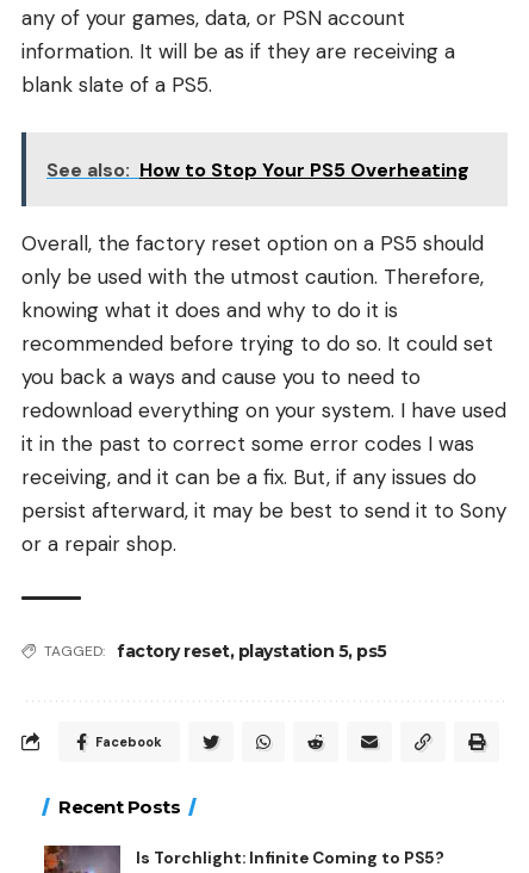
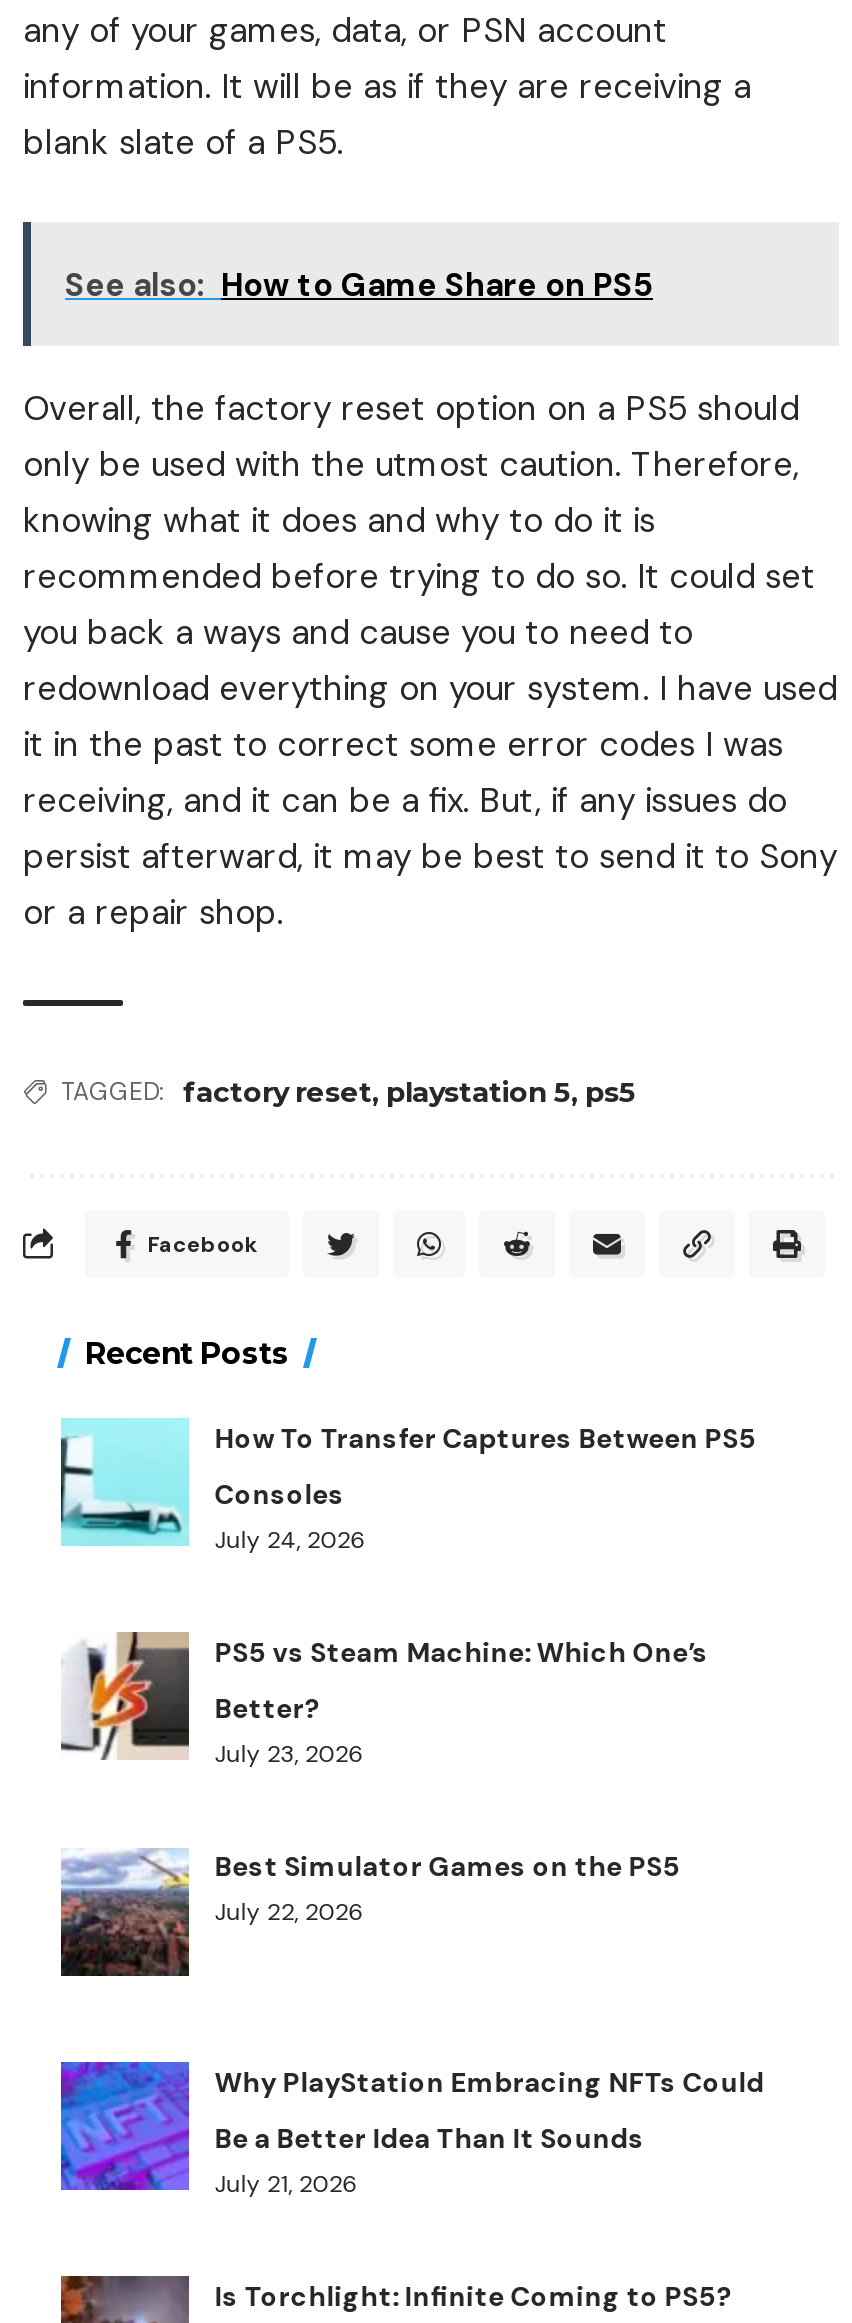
- See also: How to Stop Your PS5 Overheating
+ See also: How to Game Share on PS5

+ [image]
+ How To Transfer Captures Between PS5
+ Consoles
+ July 24, 2026
+ PS5 vs Steam Machine: Which One’s
+ Better?
+ July 23, 2026
+ Best Simulator Games on the PS5
+ July 22, 2026

+ [image]
+ Why PlayStation Embracing NFTs Could
+ Be a Better Idea Than It Sounds
+ July 21, 2026

+ [image]

+ [image]
